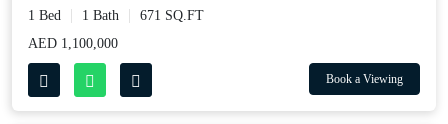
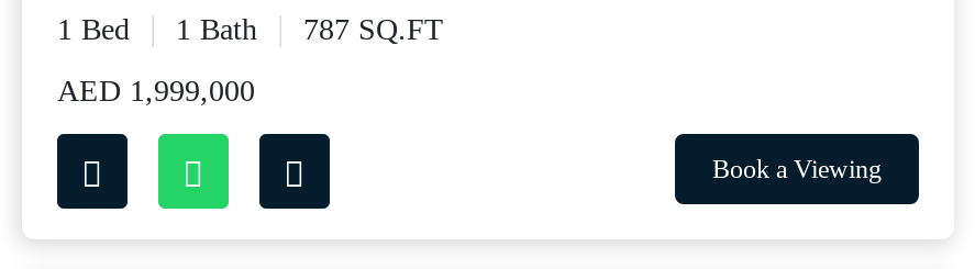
- 1 Bed 1 Bath 671 SQ.FT
+ 1 Bed 1 Bath 787 SQ.FT

- AED 1,100,000
+ AED 1,999,000
